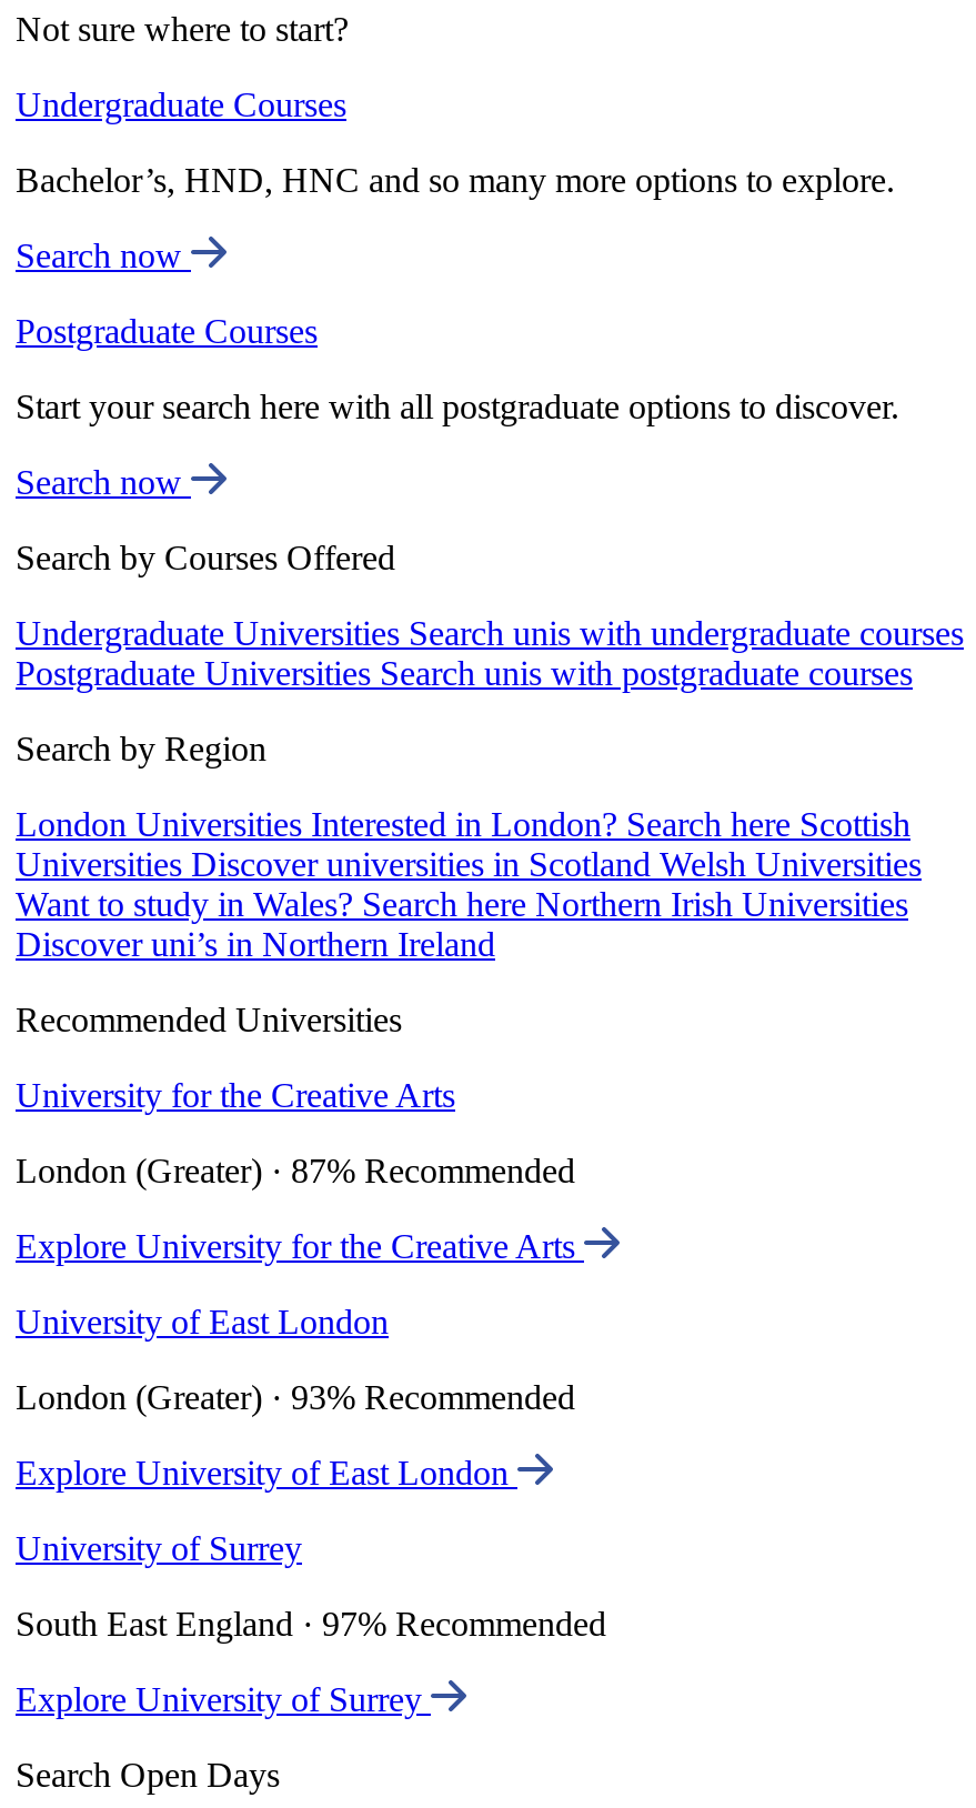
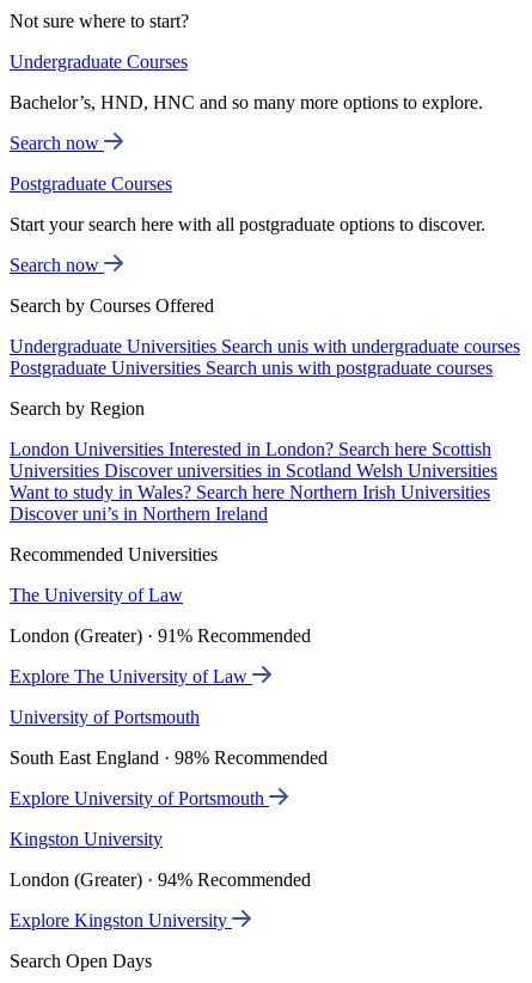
- University for the Creative Arts
+ The University of Law

- London (Greater) · 87% Recommended
+ London (Greater) · 91% Recommended

- Explore University for the Creative Arts
+ Explore The University of Law

- University of East London
+ University of Portsmouth

- London (Greater) · 93% Recommended
+ South East England · 98% Recommended

- Explore University of East London
+ Explore University of Portsmouth

- University of Surrey
+ Kingston University

- South East England · 97% Recommended
+ London (Greater) · 94% Recommended

- Explore University of Surrey
+ Explore Kingston University
